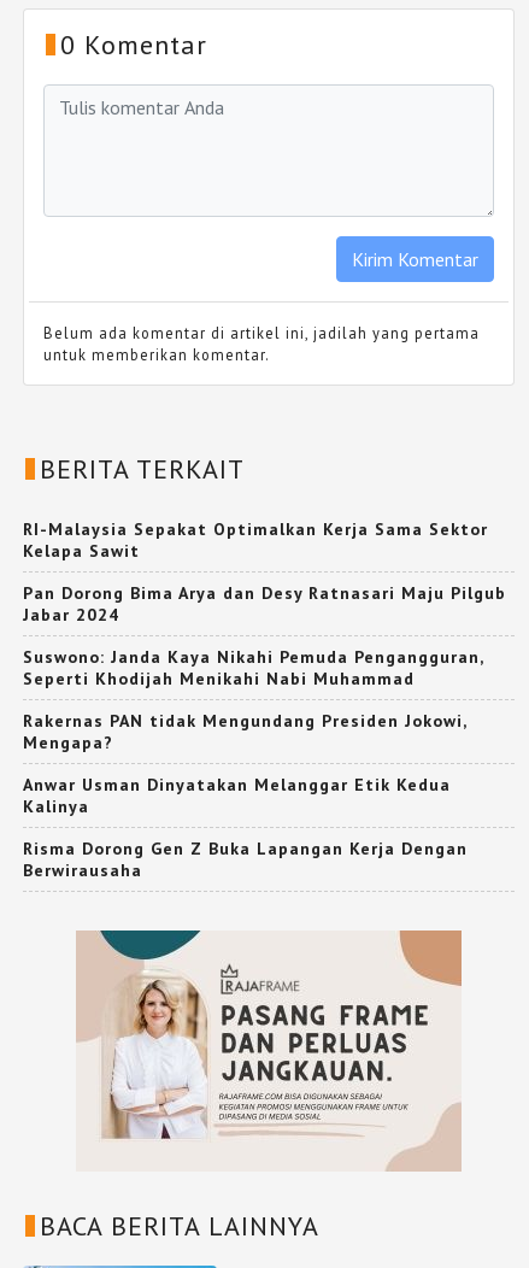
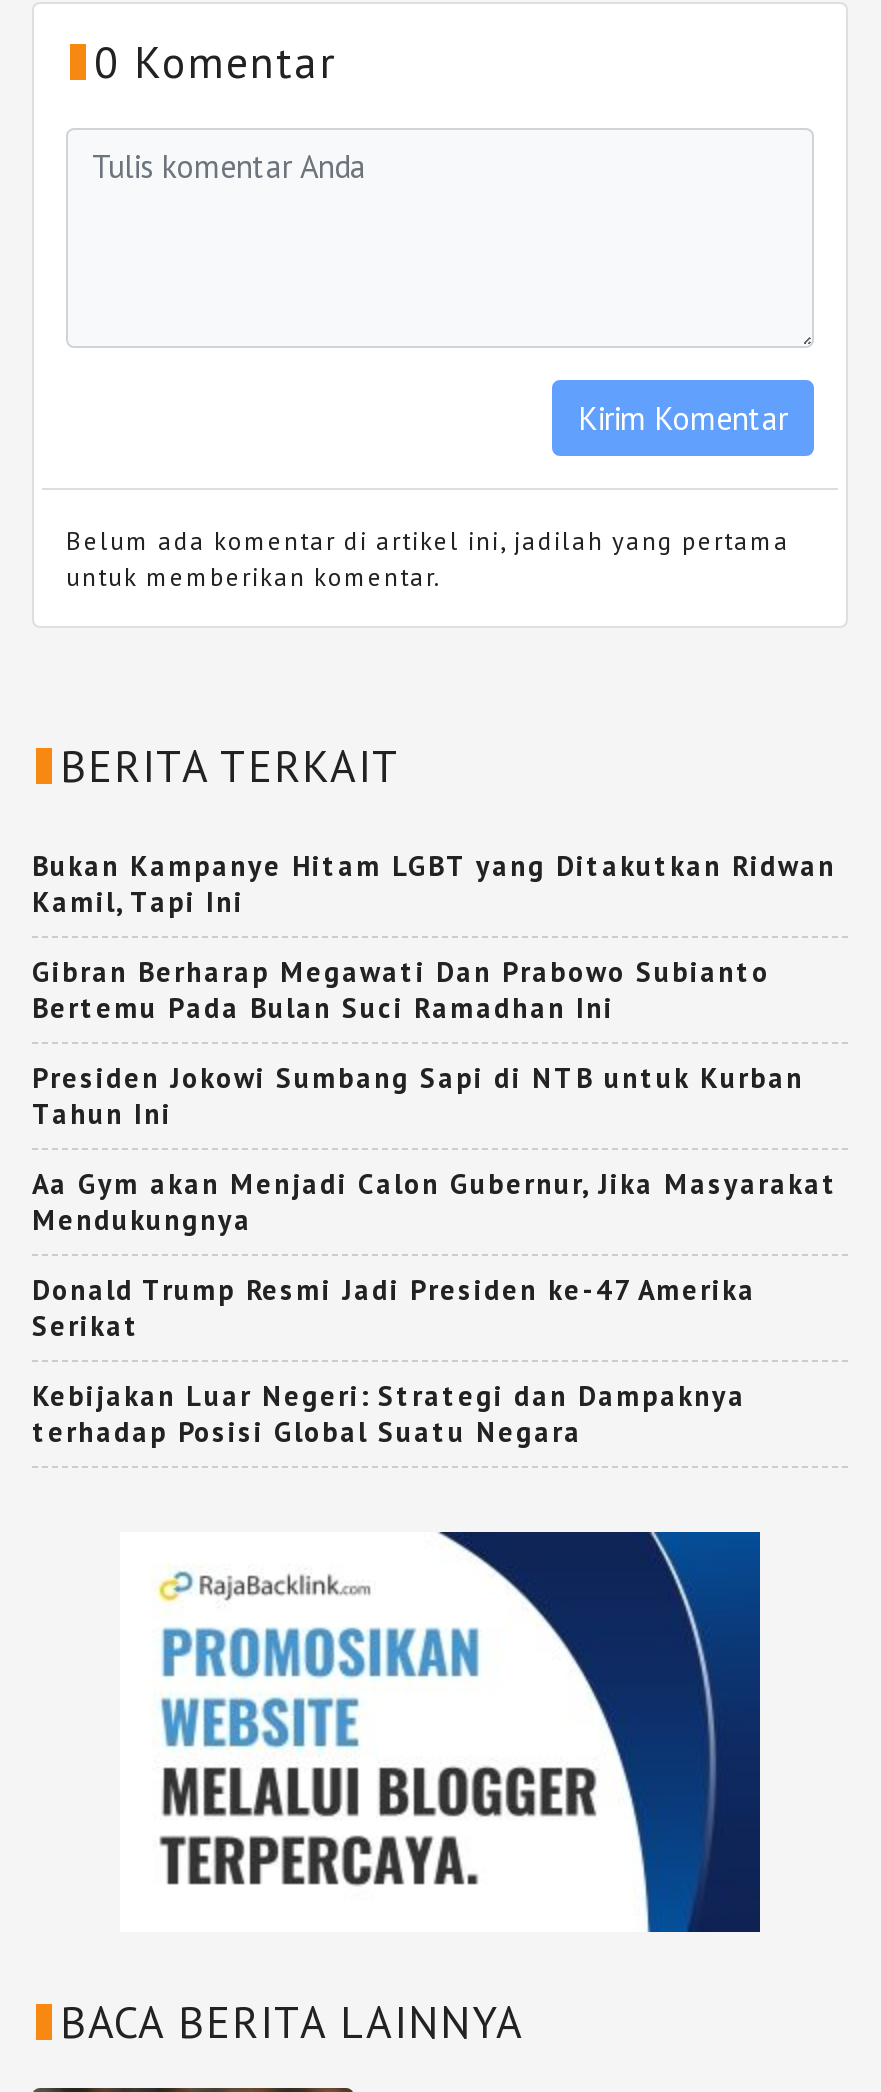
- RI-Malaysia Sepakat Optimalkan Kerja Sama Sektor
- Kelapa Sawit
+ Bukan Kampanye Hitam LGBT yang Ditakutkan Ridwan
+ Kamil, Tapi Ini

- Pan Dorong Bima Arya dan Desy Ratnasari Maju Pilgub
- Jabar 2024
+ Gibran Berharap Megawati Dan Prabowo Subianto
+ Bertemu Pada Bulan Suci Ramadhan Ini

- Suswono: Janda Kaya Nikahi Pemuda Pengangguran,
- Seperti Khodijah Menikahi Nabi Muhammad
+ Presiden Jokowi Sumbang Sapi di NTB untuk Kurban
+ Tahun Ini

- Rakernas PAN tidak Mengundang Presiden Jokowi,
- Mengapa?
+ Aa Gym akan Menjadi Calon Gubernur, Jika Masyarakat
+ Mendukungnya

- Anwar Usman Dinyatakan Melanggar Etik Kedua
- Kalinya
+ Donald Trump Resmi Jadi Presiden ke-47 Amerika
+ Serikat

- Risma Dorong Gen Z Buka Lapangan Kerja Dengan
- Berwirausaha
+ Kebijakan Luar Negeri: Strategi dan Dampaknya
+ terhadap Posisi Global Suatu Negara

- [image]
+ [image]
